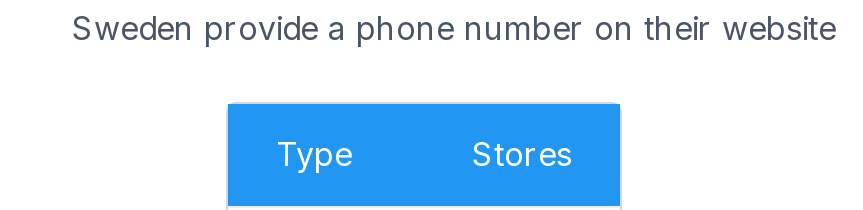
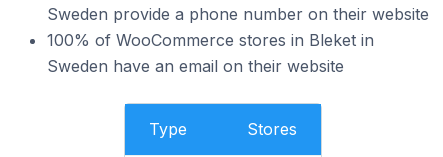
+ 100% of WooCommerce stores in Bleket in
+ Sweden have an email on their website
